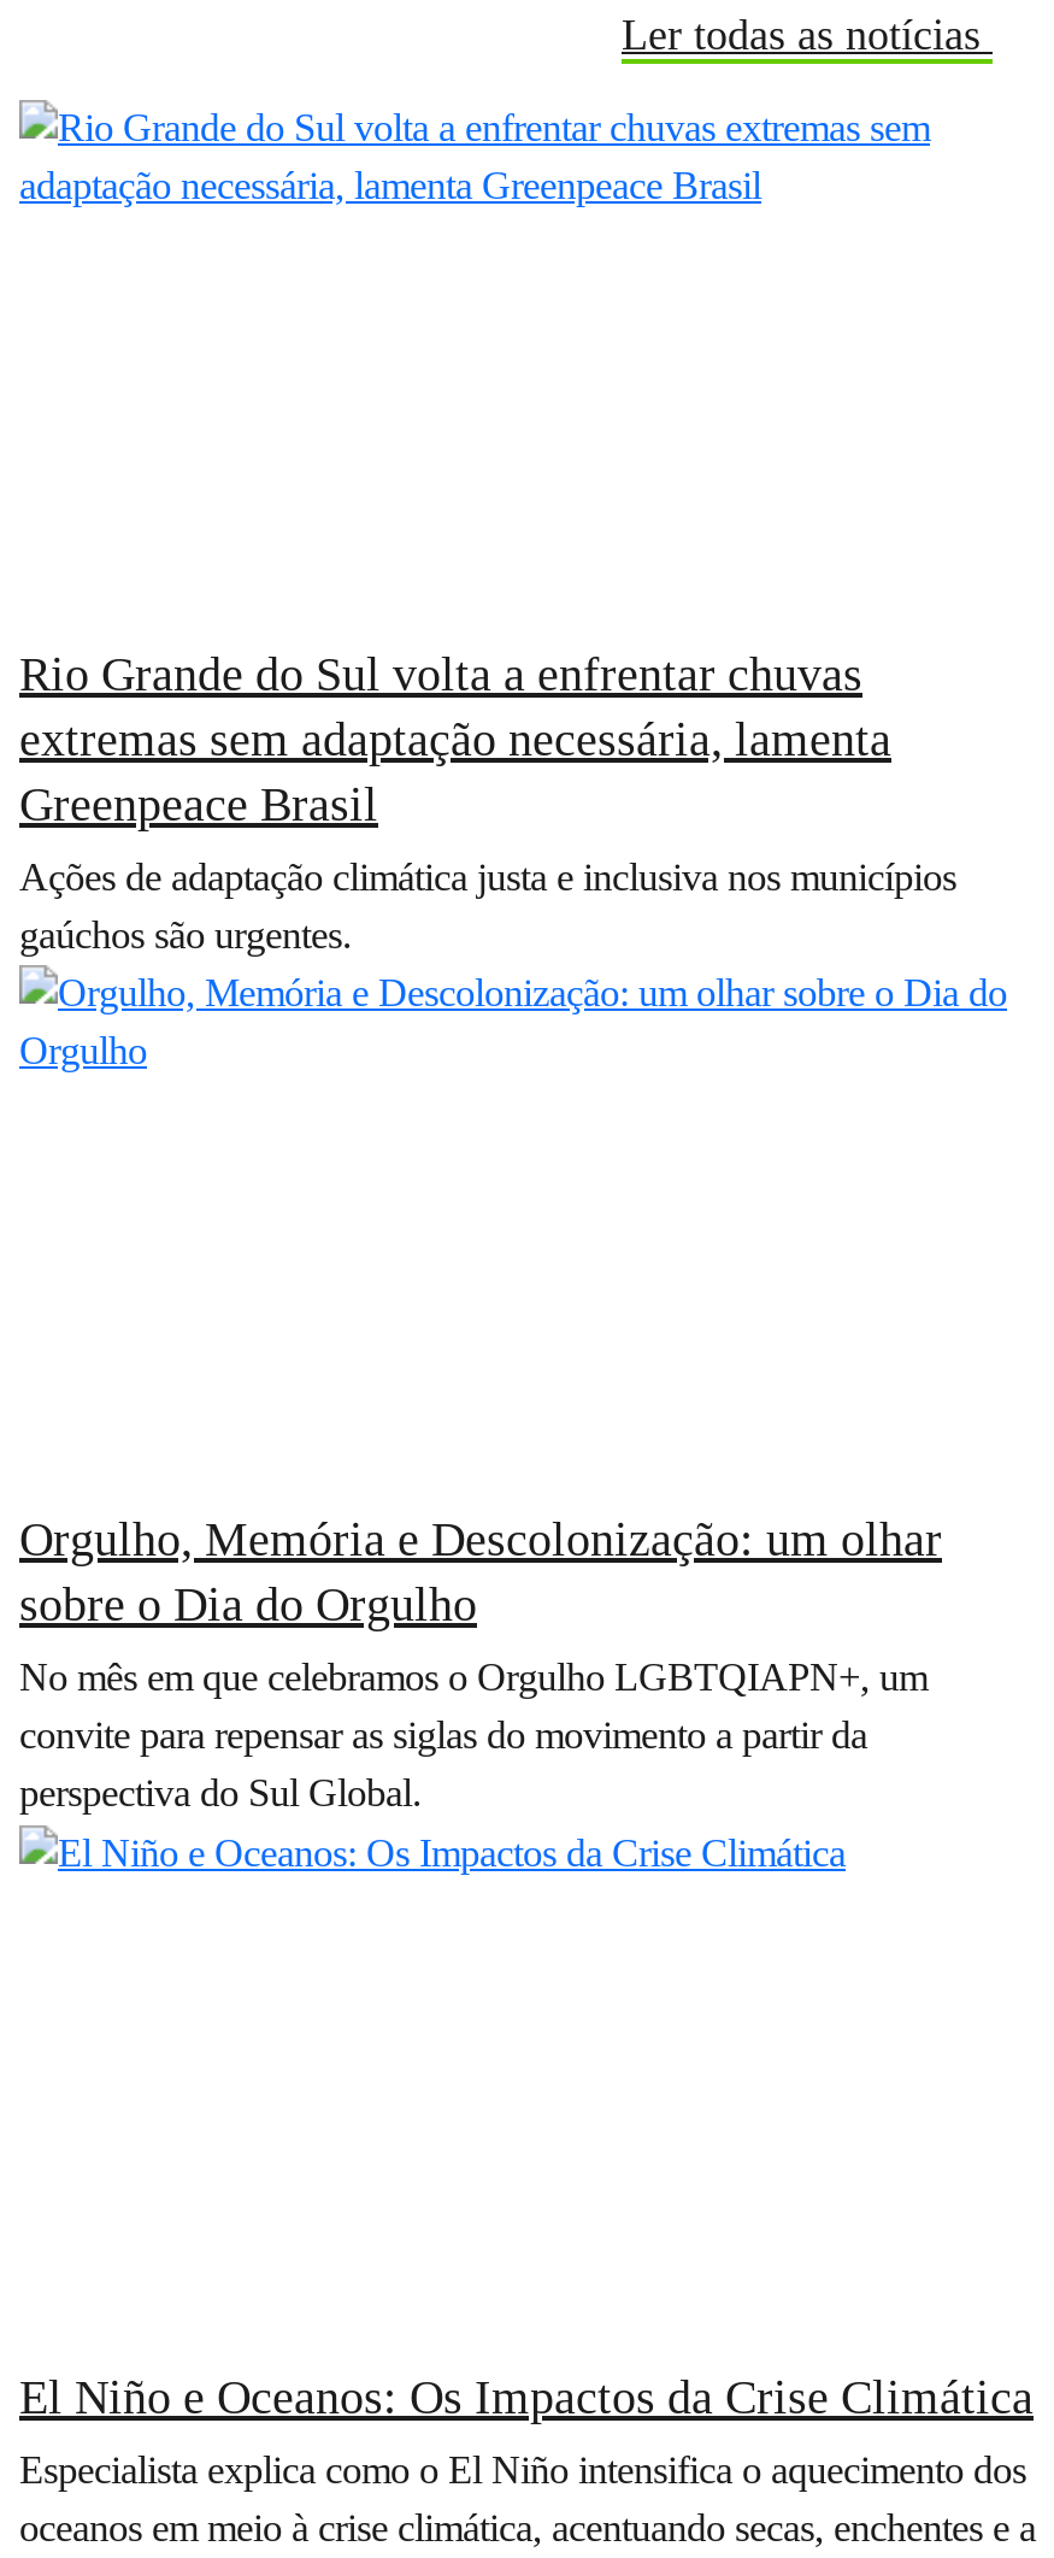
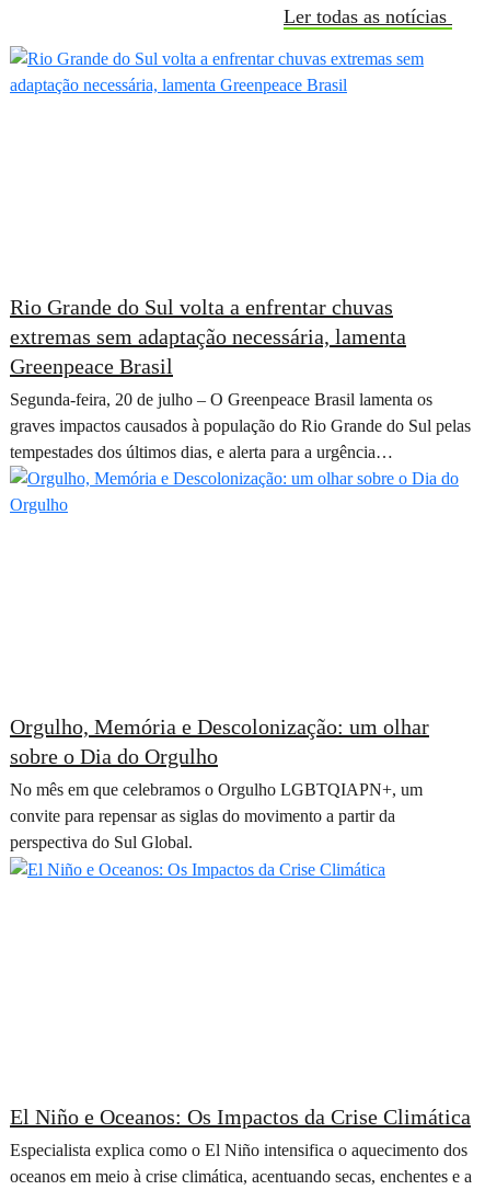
- Ações de adaptação climática justa e inclusiva nos municípios
- gaúchos são urgentes.
+ Segunda-feira, 20 de julho – O Greenpeace Brasil lamenta os
+ graves impactos causados à população do Rio Grande do Sul pelas
+ tempestades dos últimos dias, e alerta para a urgência…
